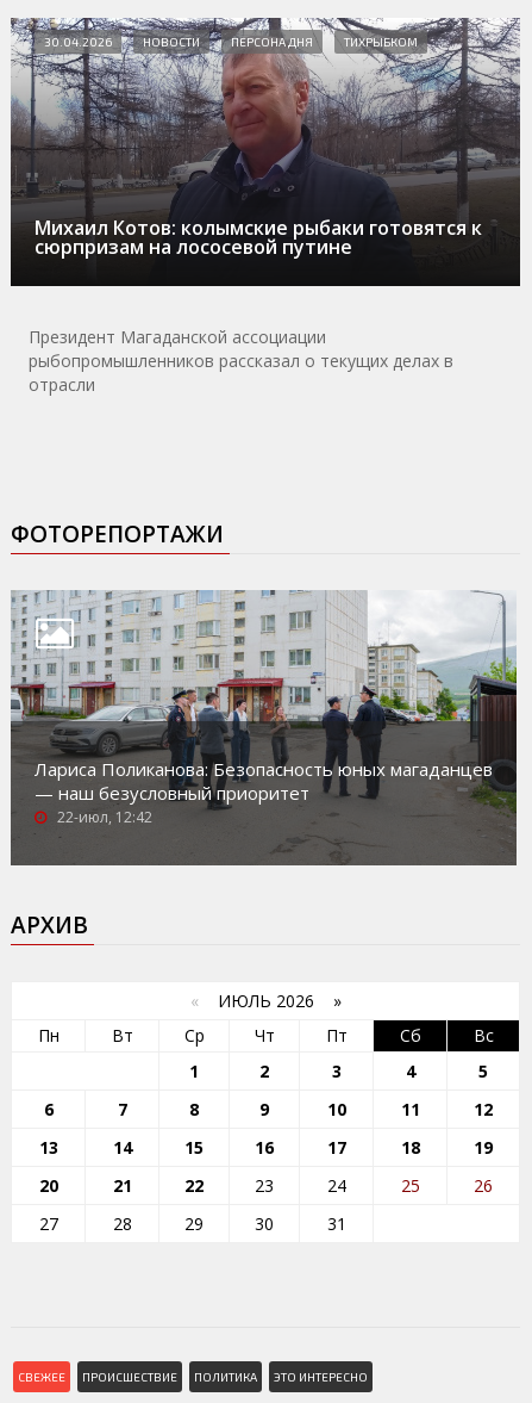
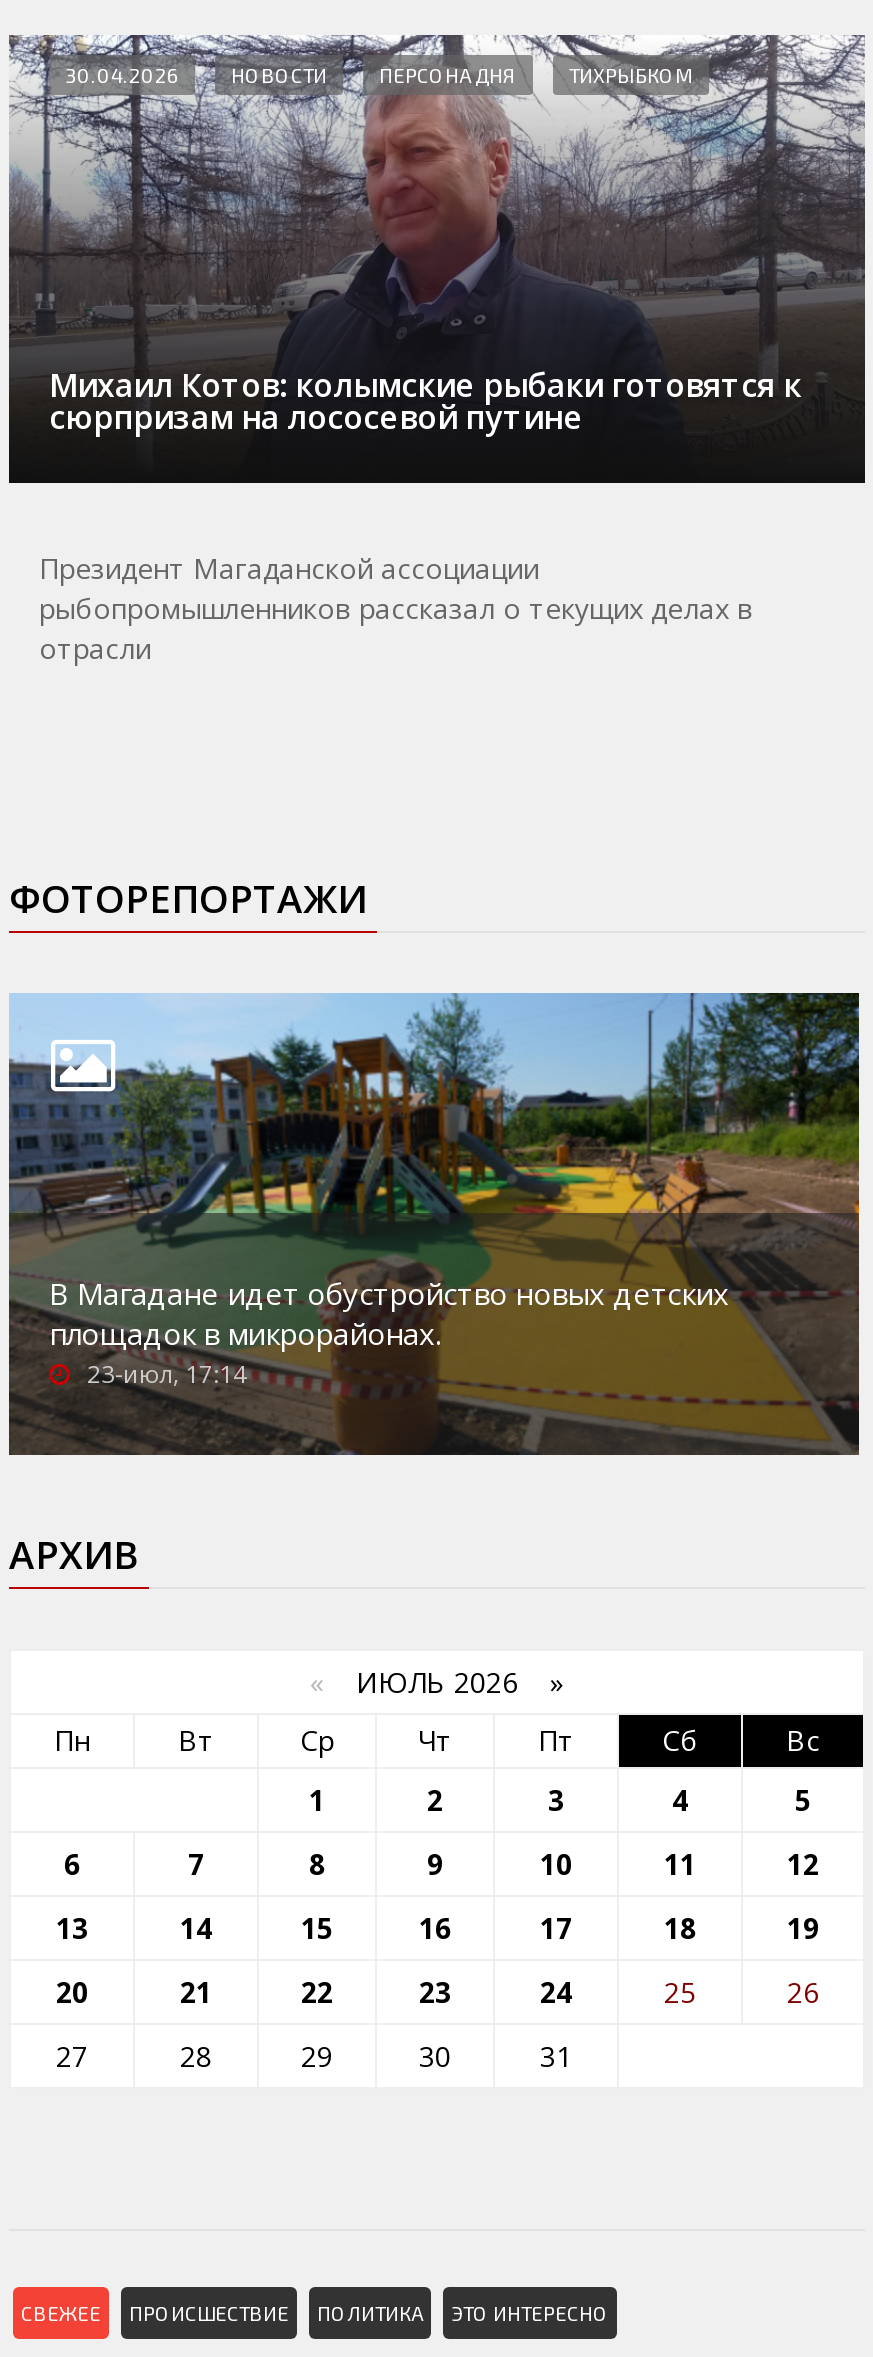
- [image]
- Лариса Поликанова: Безопасность юных магаданцев
- — наш безусловный приоритет
- 22-июл, 12:42
+ [image]
+ В Магадане идет обустройство новых детских
+ площадок в микрорайонах.
+ 23-июл, 17:14
